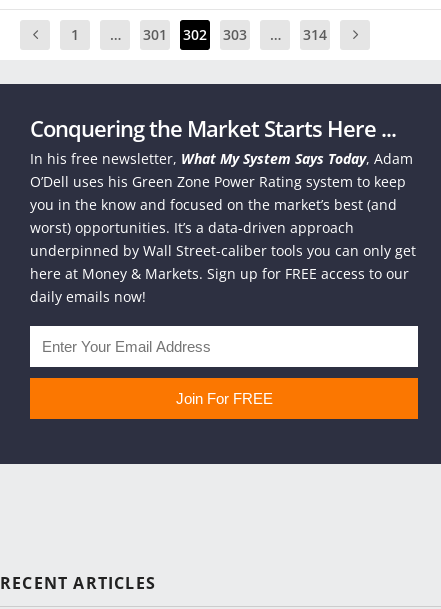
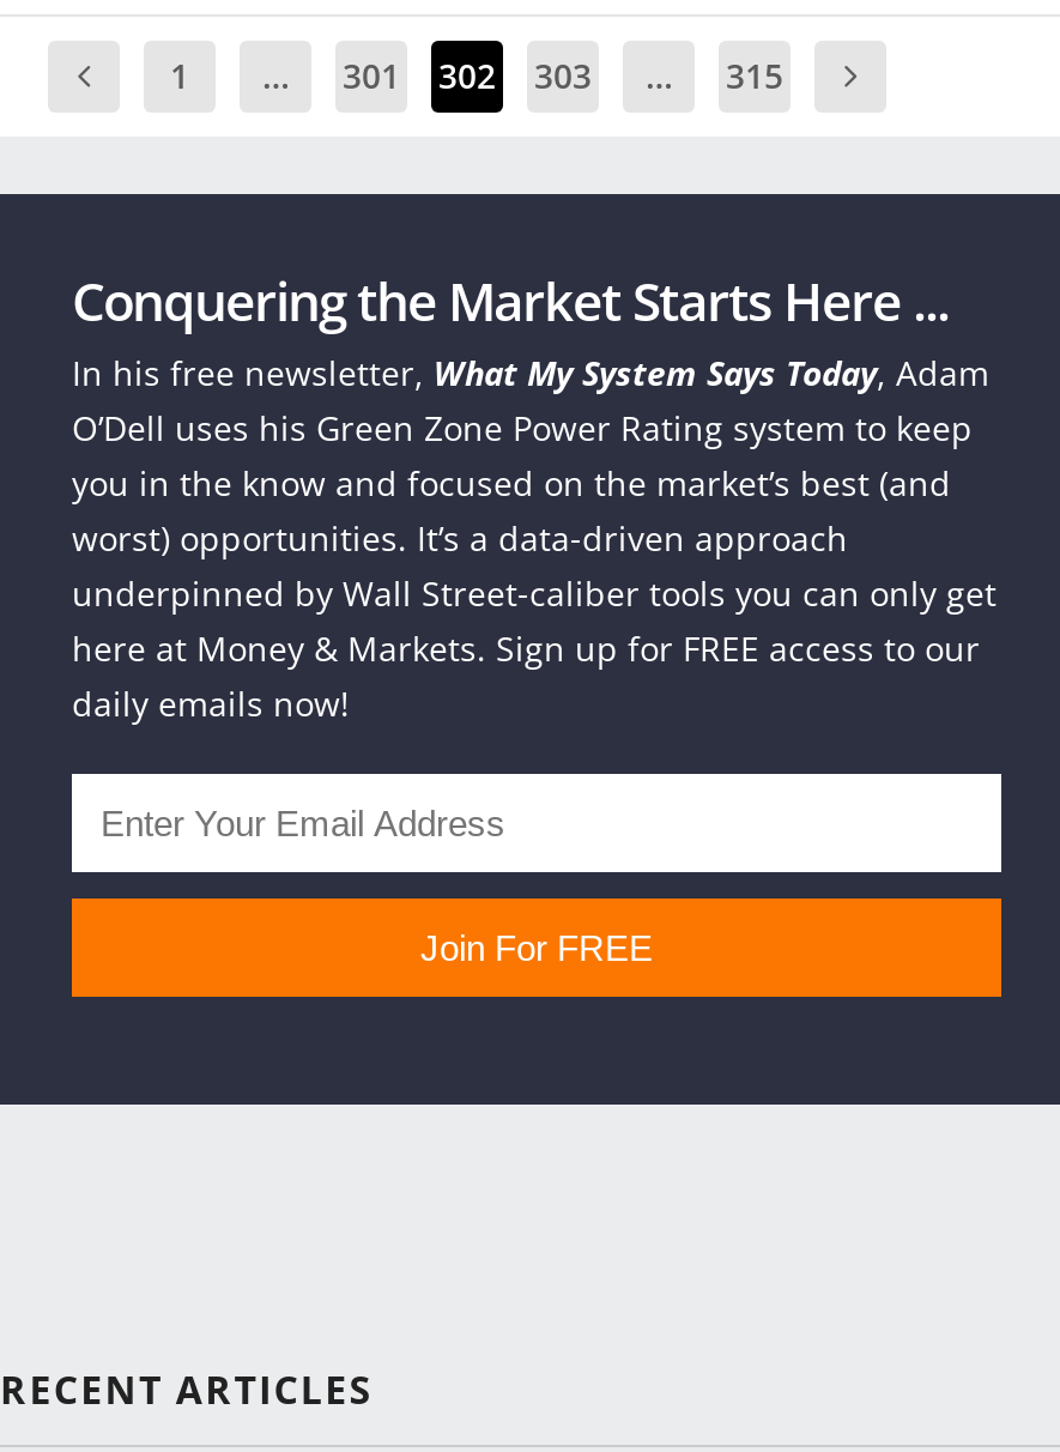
- 314
+ 315
